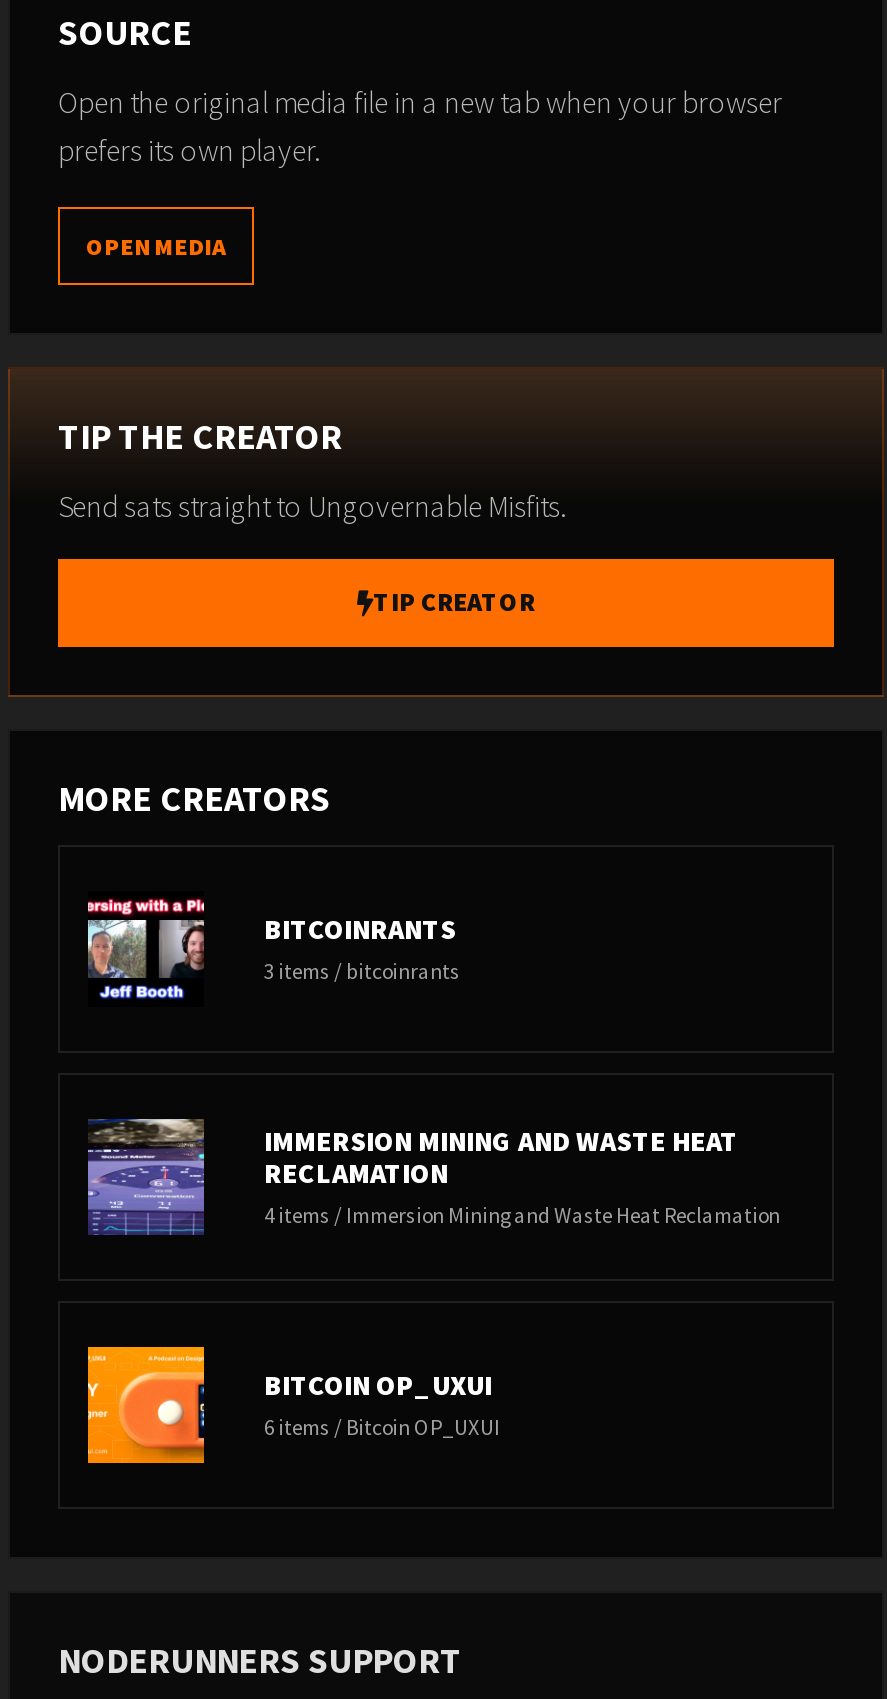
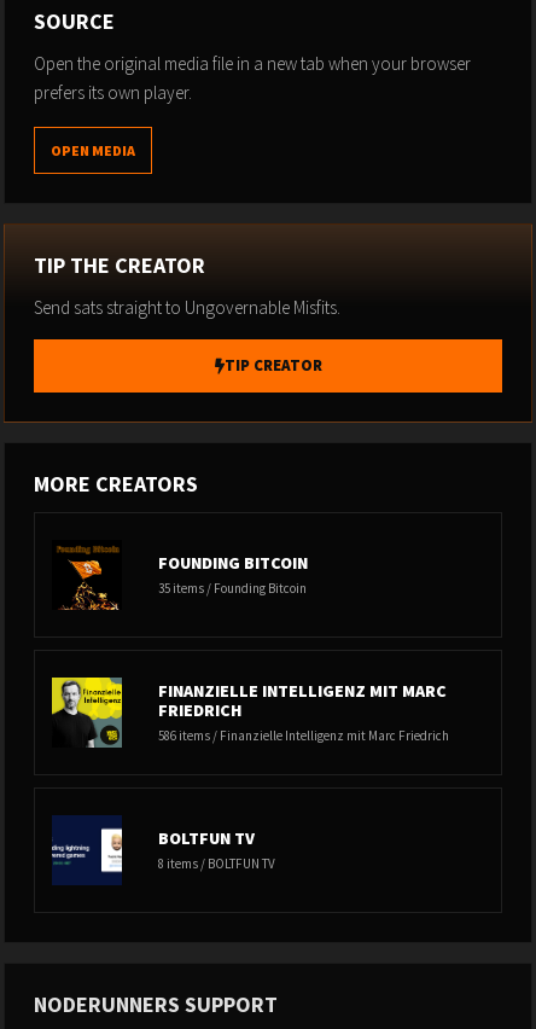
- [image]
- BITCOINRANTS
- 3 items / bitcoinrants
+ [image]
+ FOUNDING BITCOIN
+ 35 items / Founding Bitcoin

- [image]
- IMMERSION MINING AND WASTE HEAT
- RECLAMATION
- 4 items / Immersion Mining and Waste Heat Reclamation
+ [image]
+ FINANZIELLE INTELLIGENZ MIT MARC
+ FRIEDRICH
+ 586 items / Finanzielle Intelligenz mit Marc Friedrich

- [image]
- BITCOIN OP_UXUI
- 6 items / Bitcoin OP_UXUI
+ [image]
+ BOLTFUN TV
+ 8 items / BOLTFUN TV
